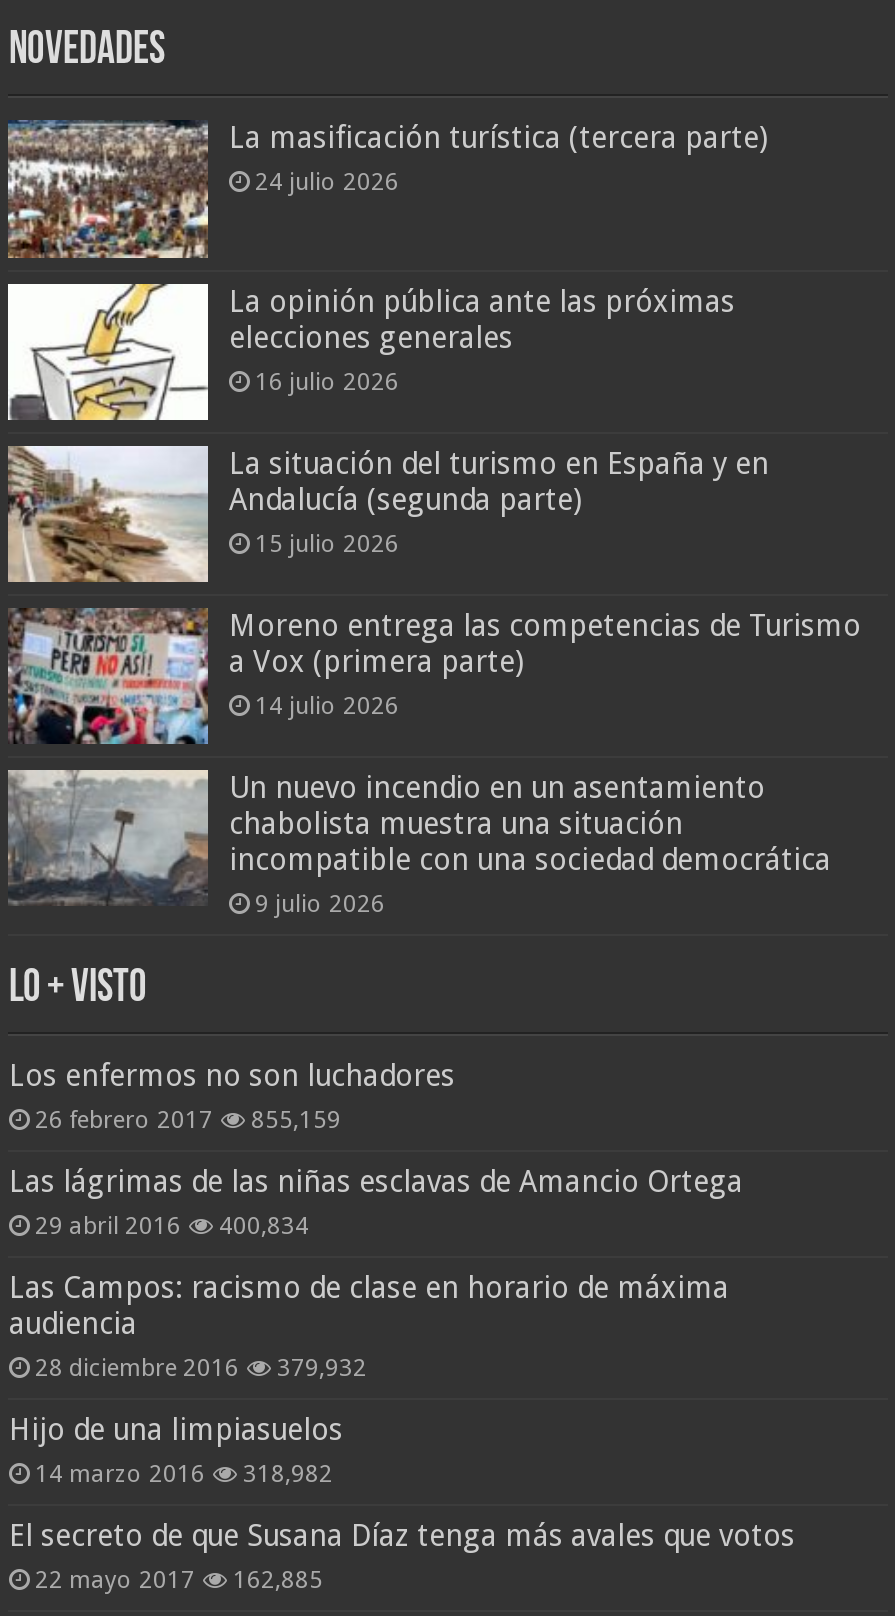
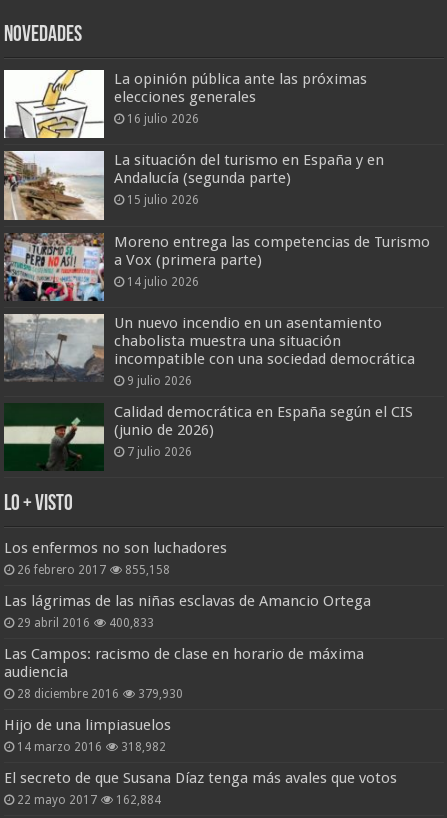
- [image]
- La masificación turística (tercera parte)
- 24 julio 2026

moved up: [image] | La opinión pública ante las próximas | elecciones generales | ... | incompatible con una sociedad democrática | 9 julio 2026

+ [image]
+ Calidad democrática en España según el CIS
+ (junio de 2026)
+ 7 julio 2026

- 26 febrero 2017 855,159
+ 26 febrero 2017 855,158

- 29 abril 2016 400,834
+ 29 abril 2016 400,833

- 28 diciembre 2016 379,932
+ 28 diciembre 2016 379,930

- 22 mayo 2017 162,885
+ 22 mayo 2017 162,884
